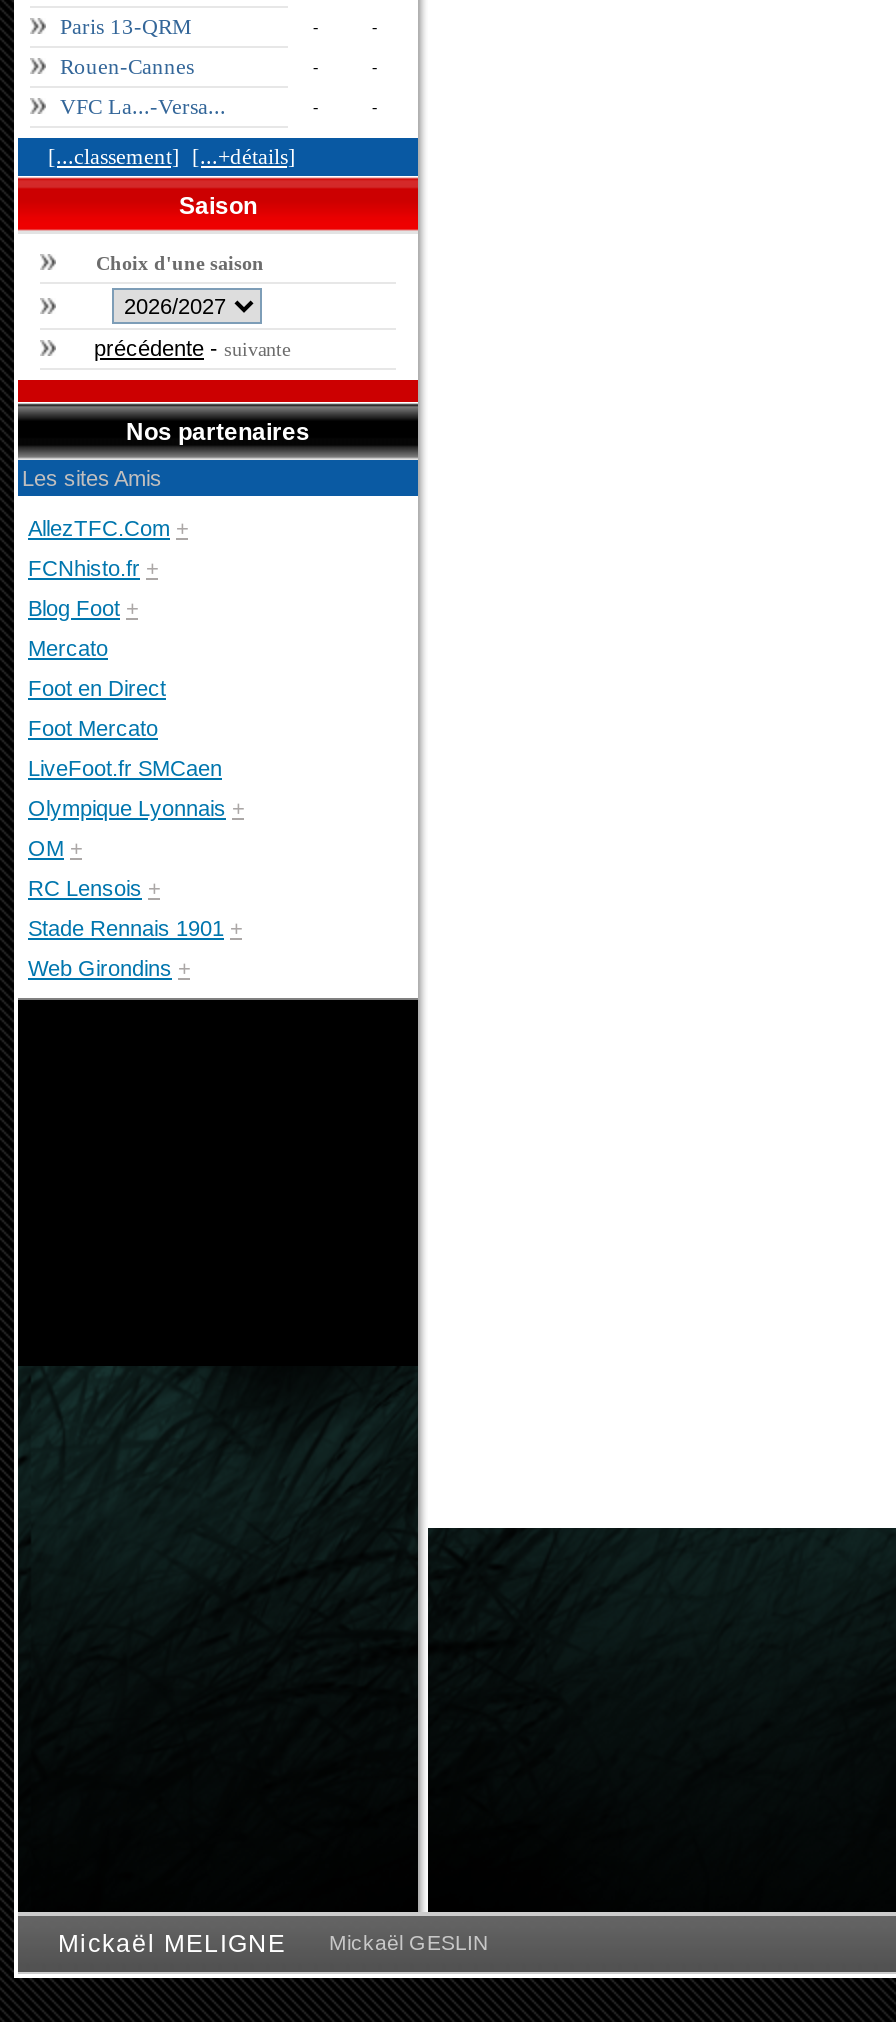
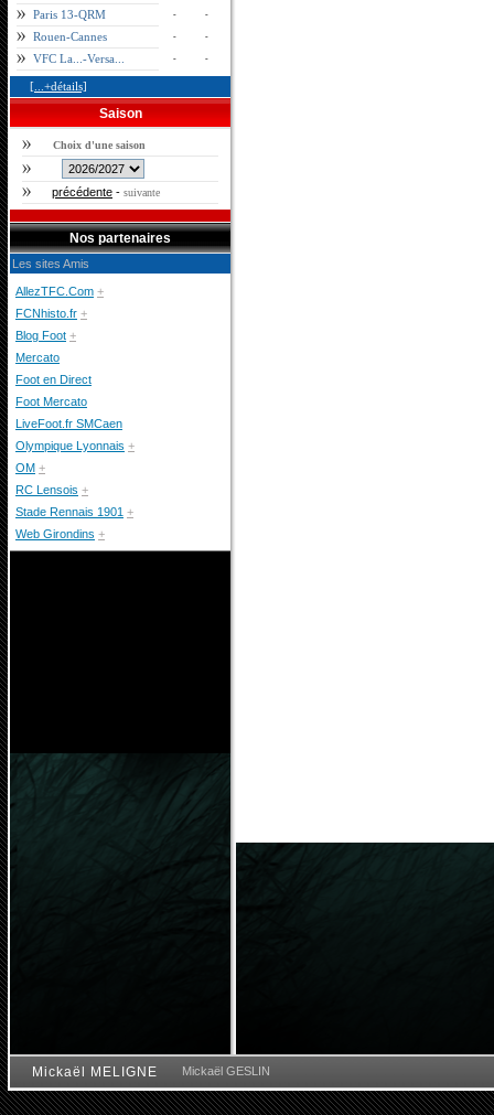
- [...classement] [...+détails]
+ [...+détails]
